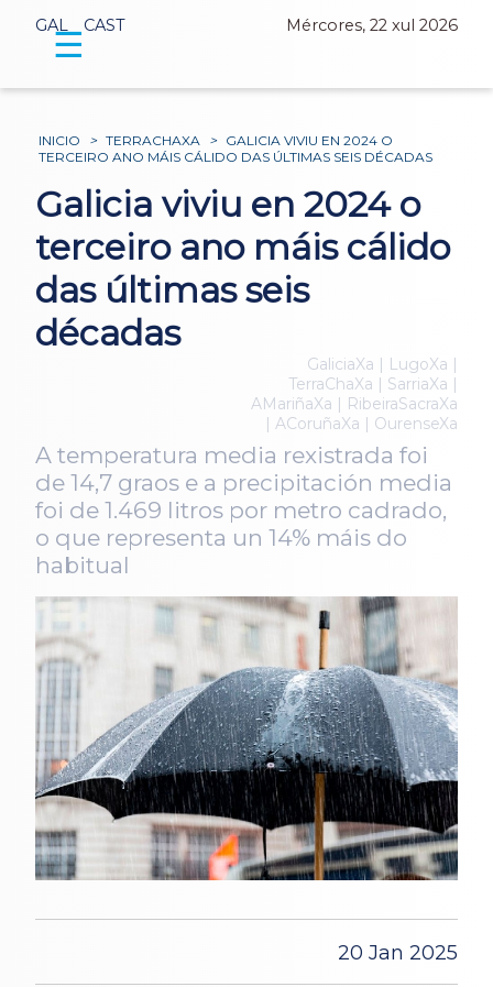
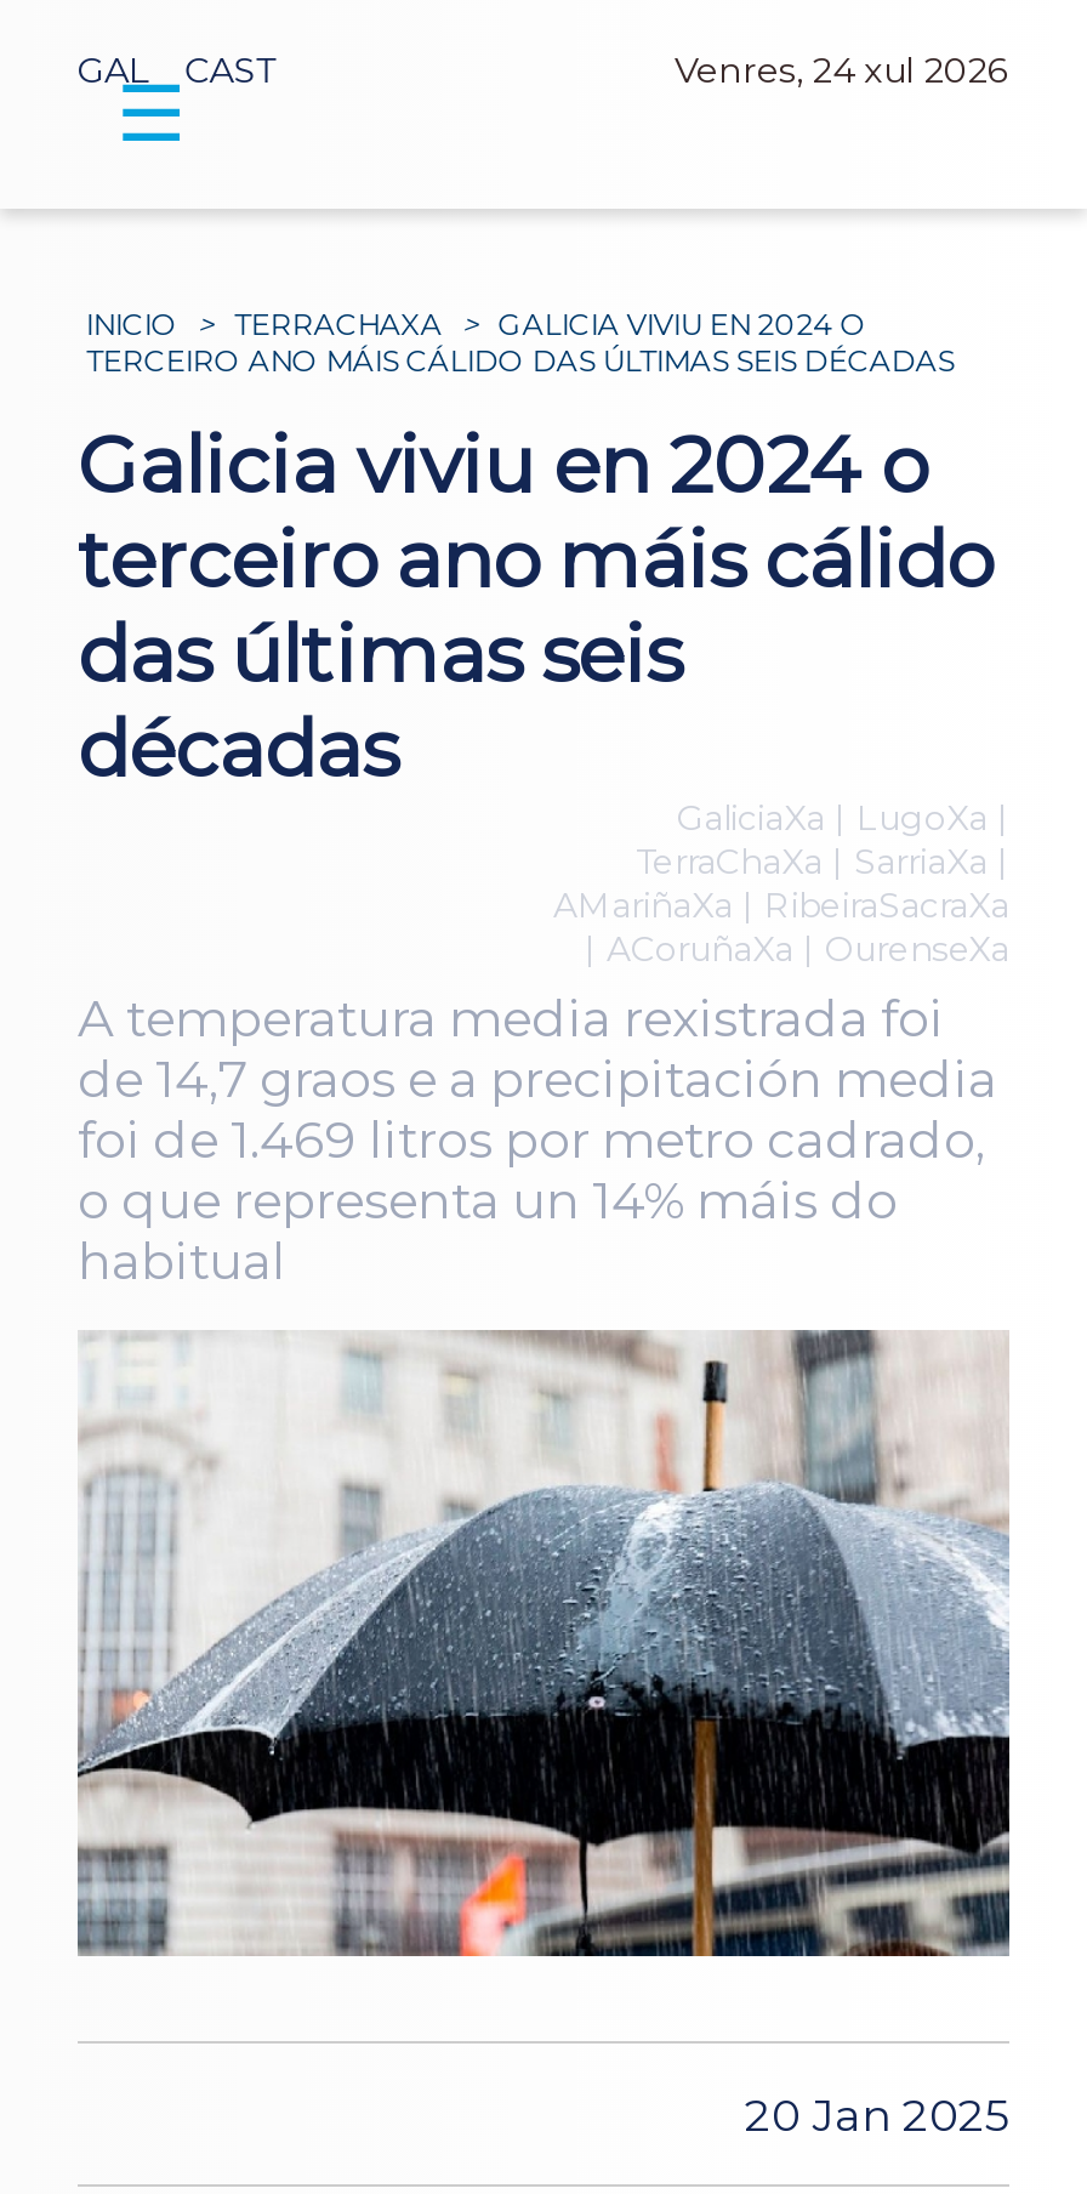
- Mércores, 22 xul 2026
+ Venres, 24 xul 2026
